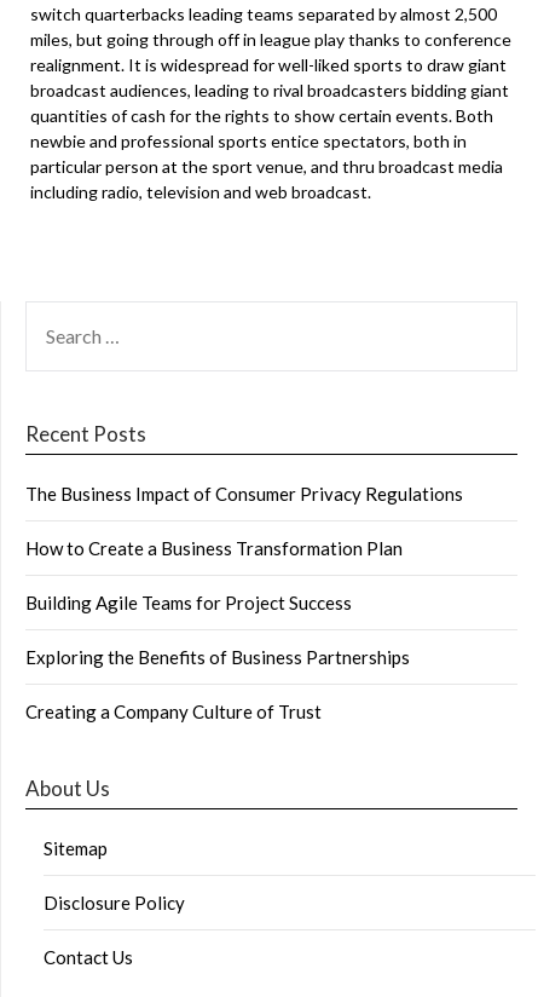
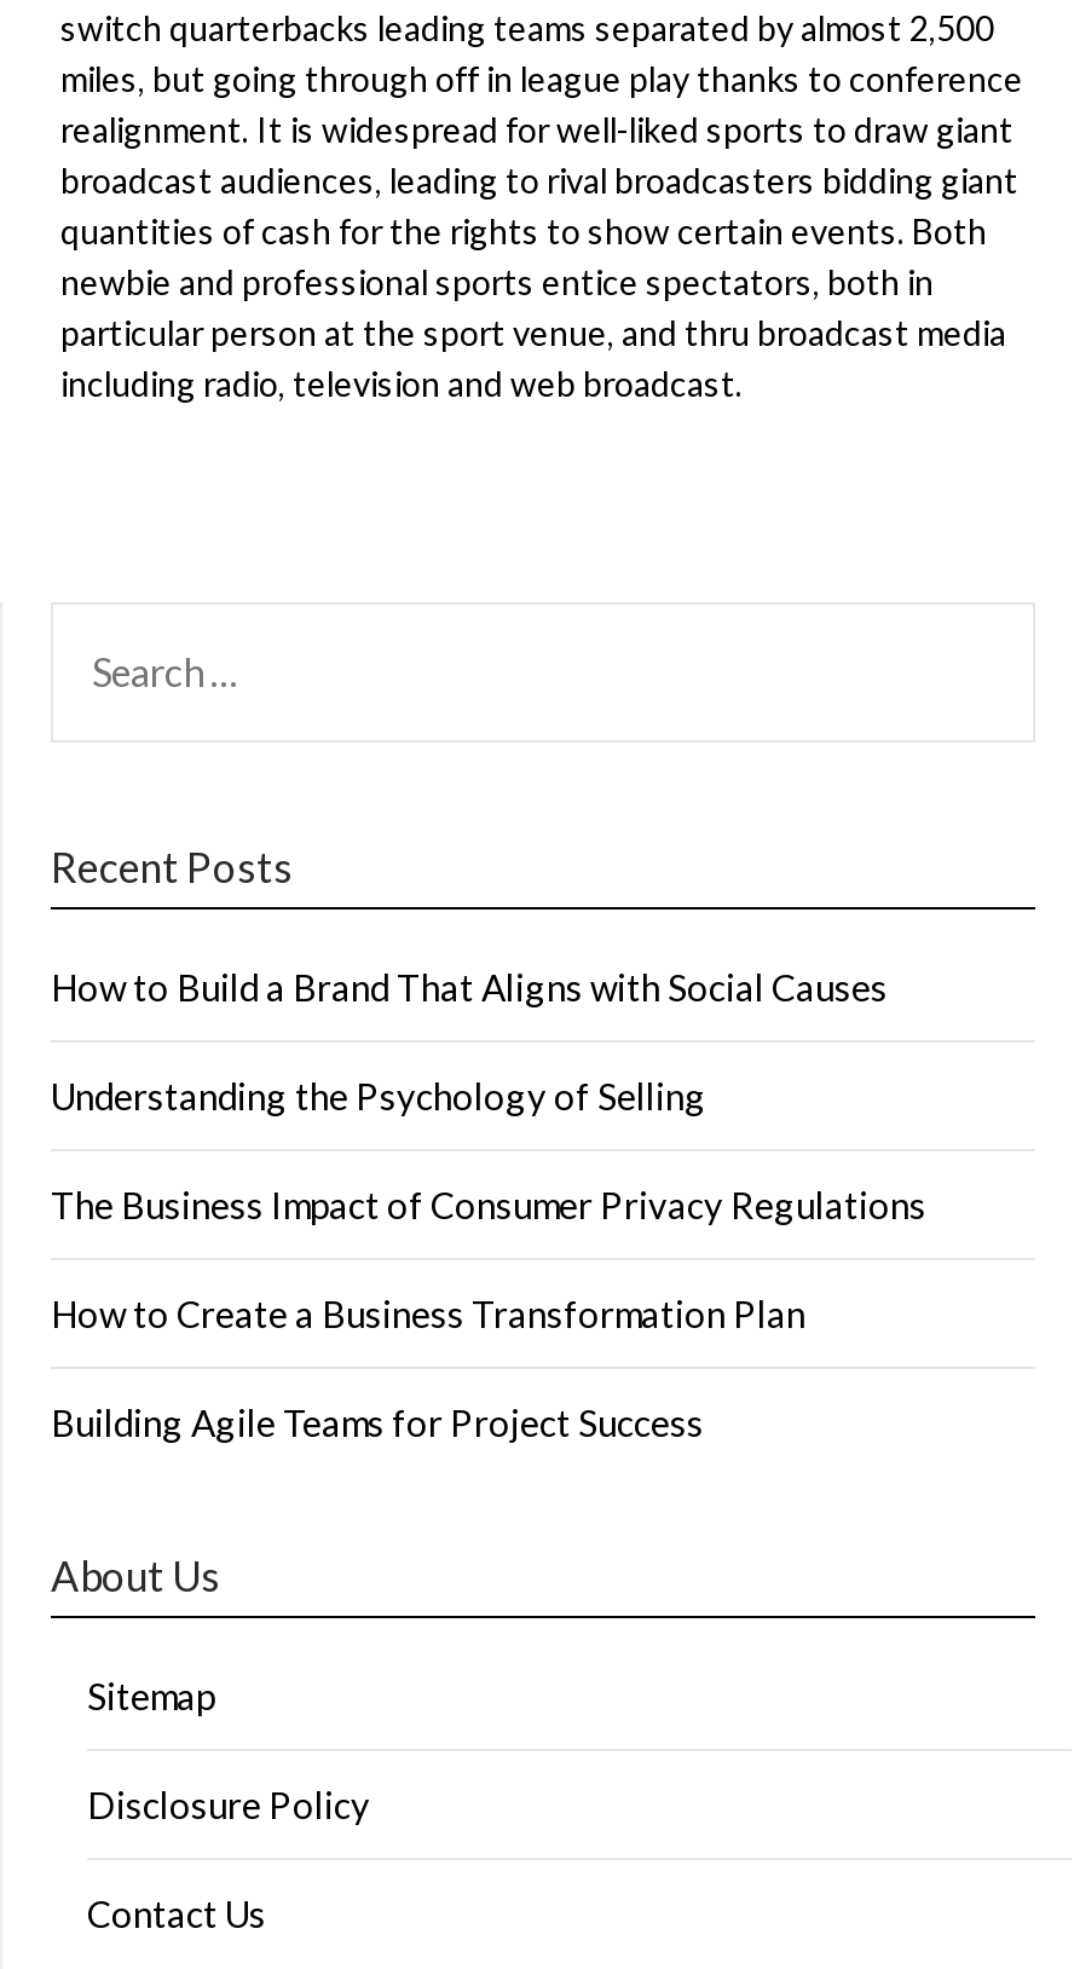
+ How to Build a Brand That Aligns with Social Causes
+ Understanding the Psychology of Selling

moved down: The Business Impact of Consumer Privacy Regulations | How to Create a Business Transformation Plan | Building Agile Teams for Project Success

- Exploring the Benefits of Business Partnerships
- Creating a Company Culture of Trust
